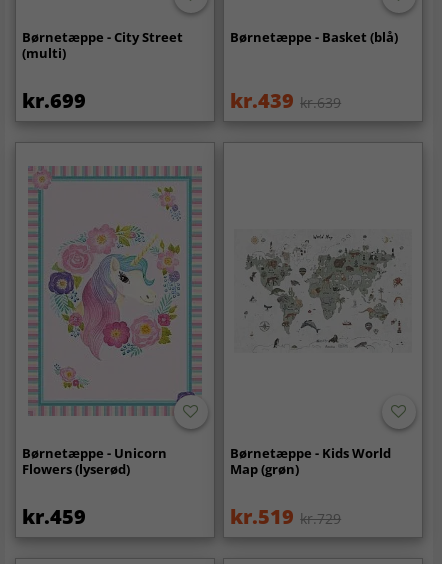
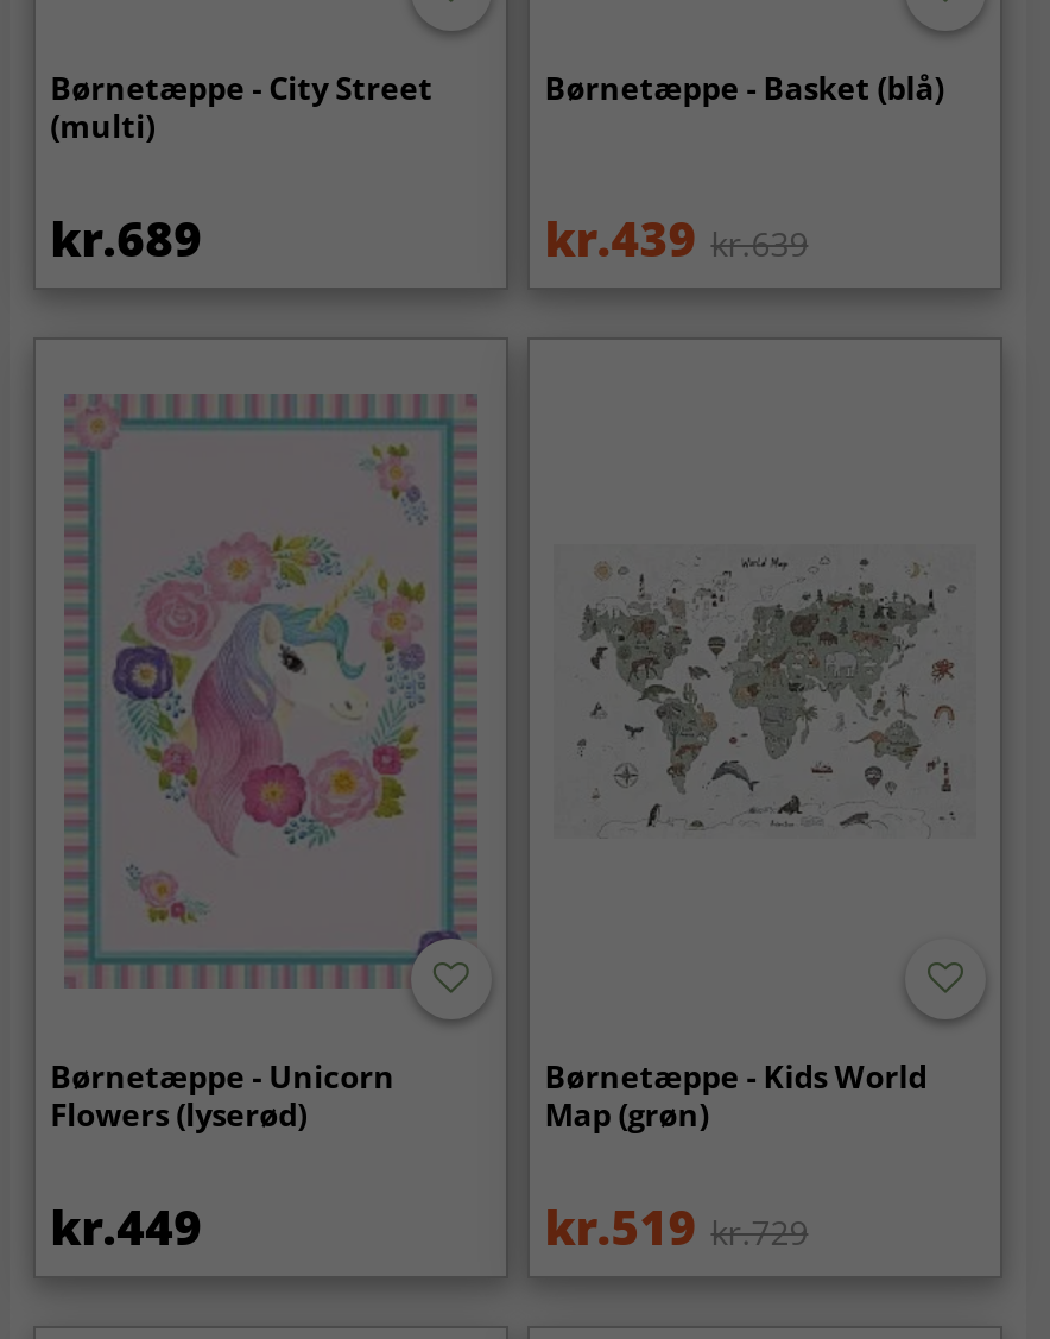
- kr.699
+ kr.689

- kr.459
+ kr.449
